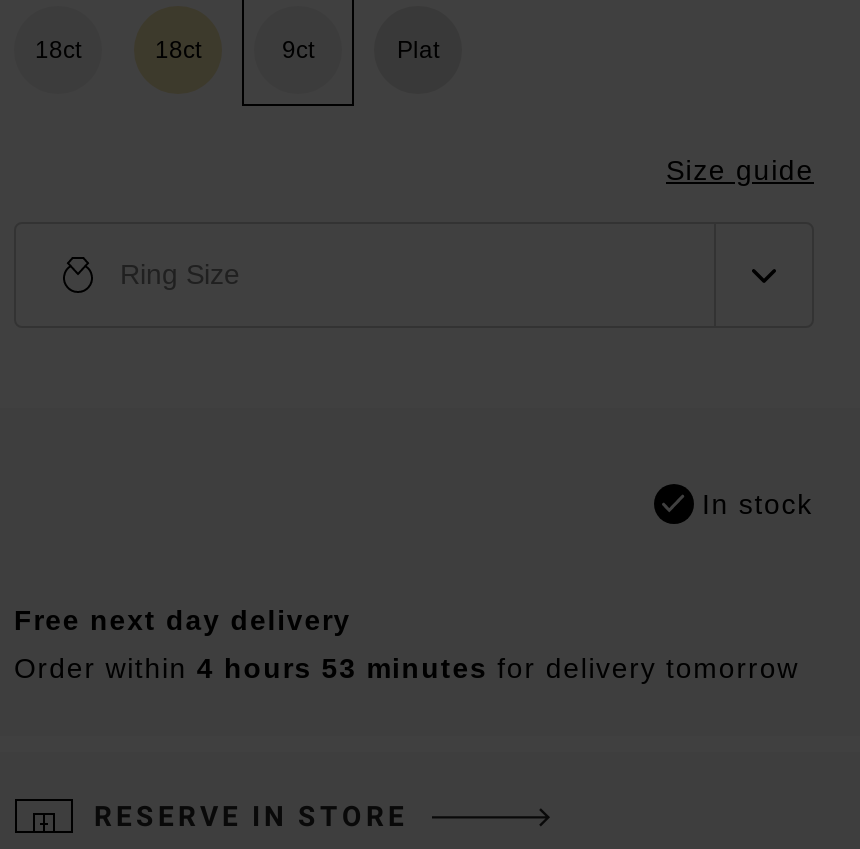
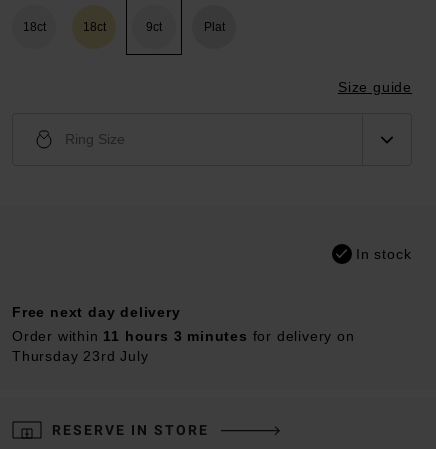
- Order within 4 hours 53 minutes for delivery tomorrow
+ Order within 11 hours 3 minutes for delivery on
+ Thursday 23rd July
